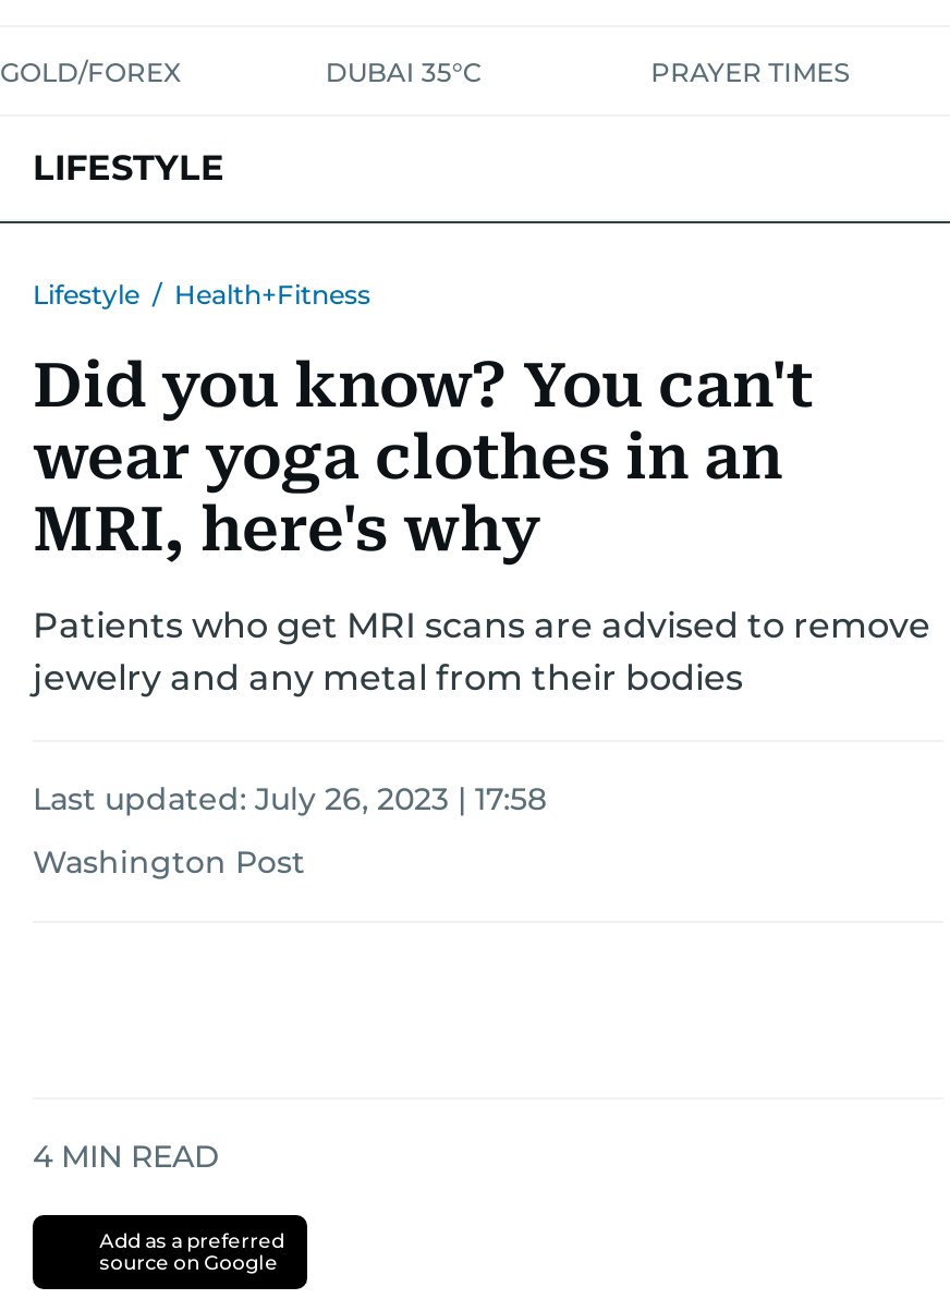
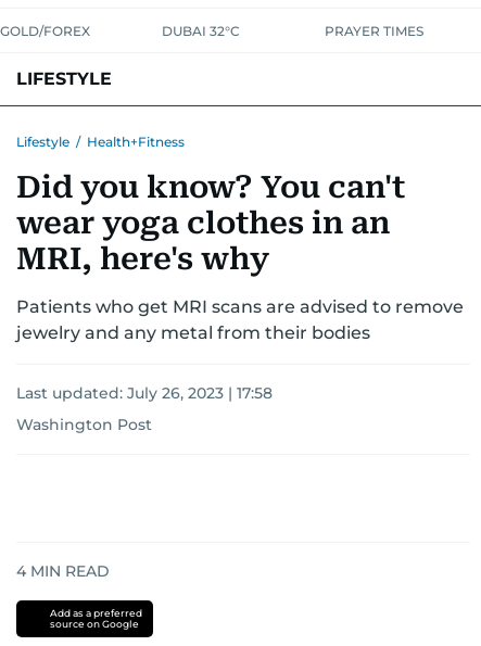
- DUBAI 35°C
+ DUBAI 32°C
